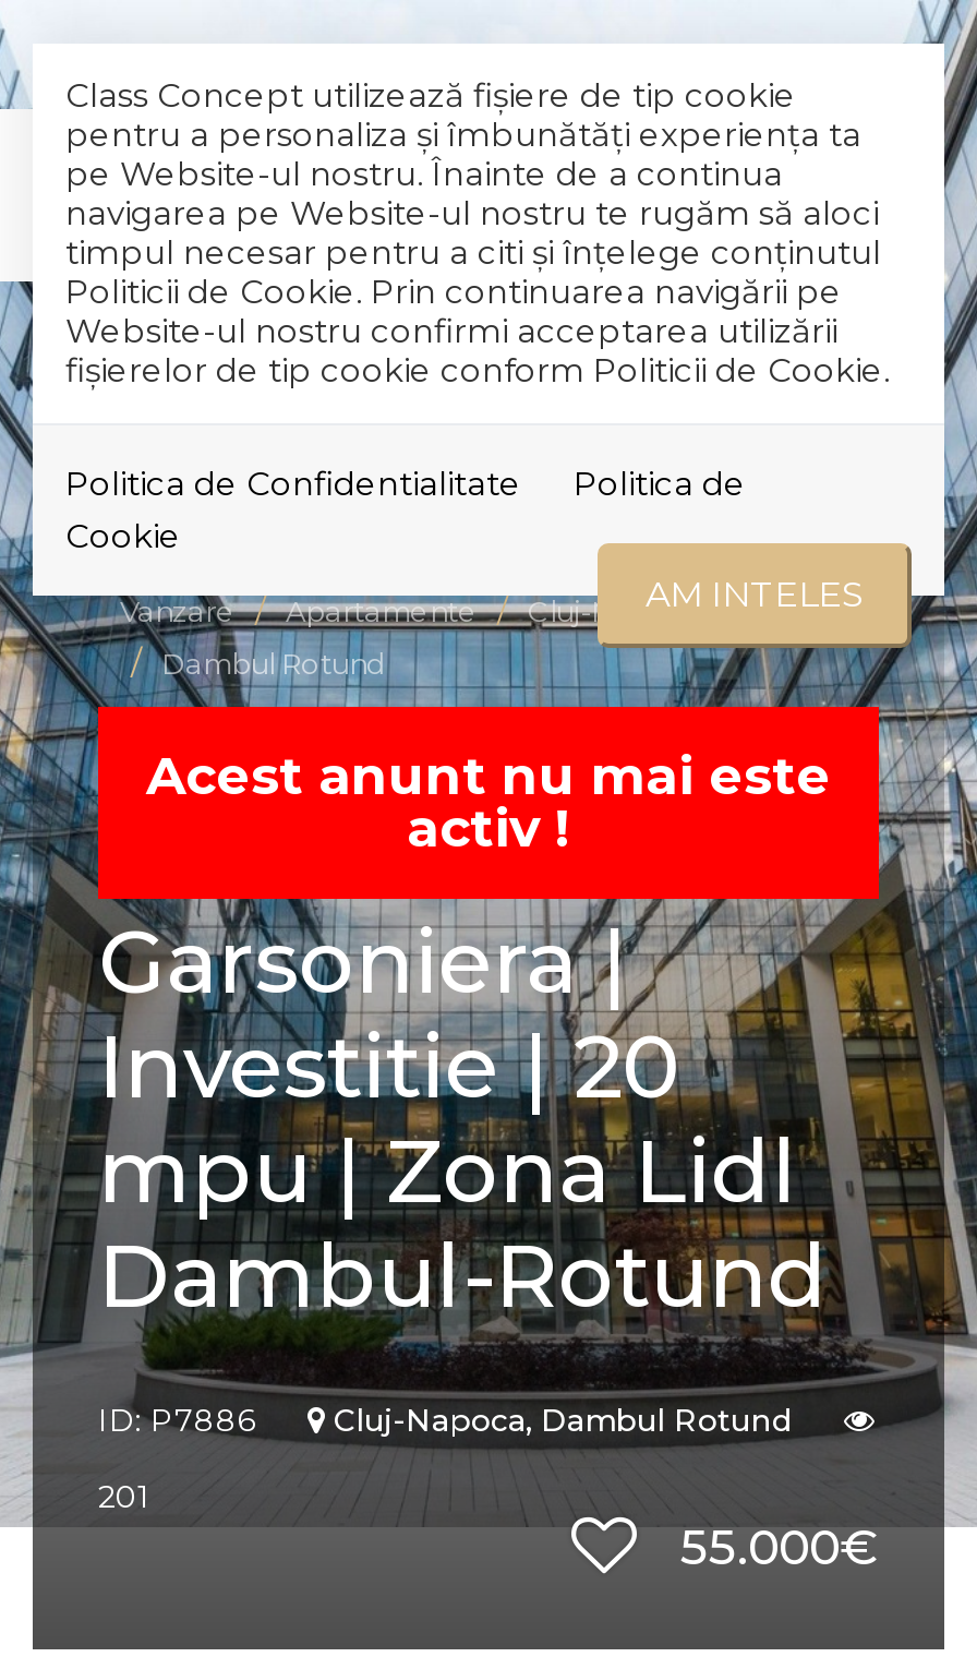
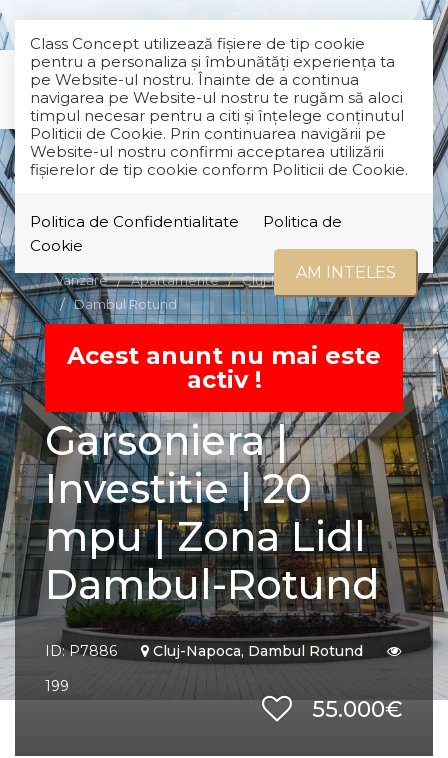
- 201
+ 199
